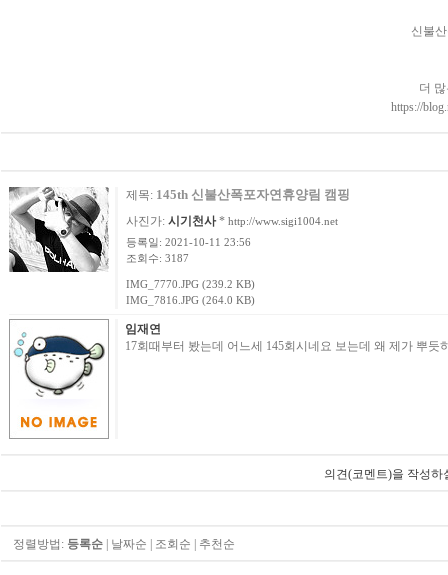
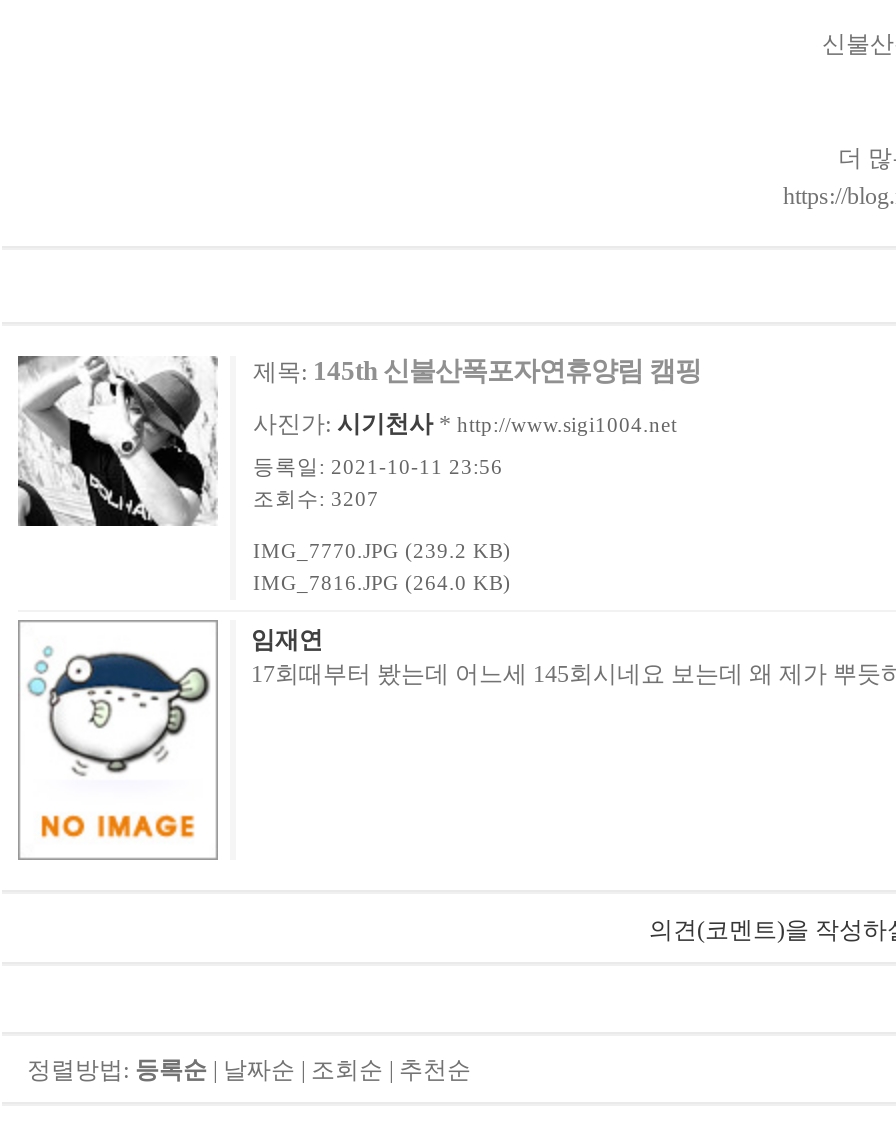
- 조회수: 3187
+ 조회수: 3207
